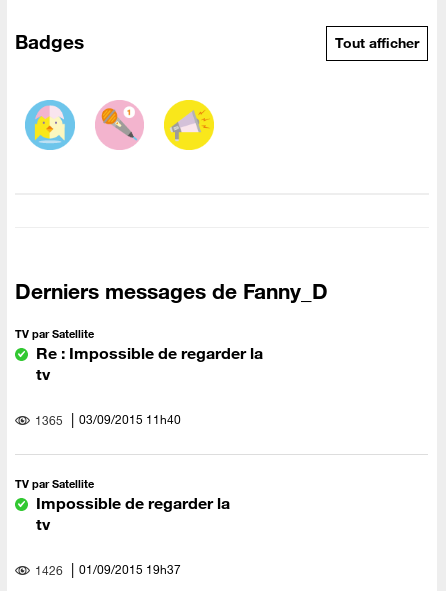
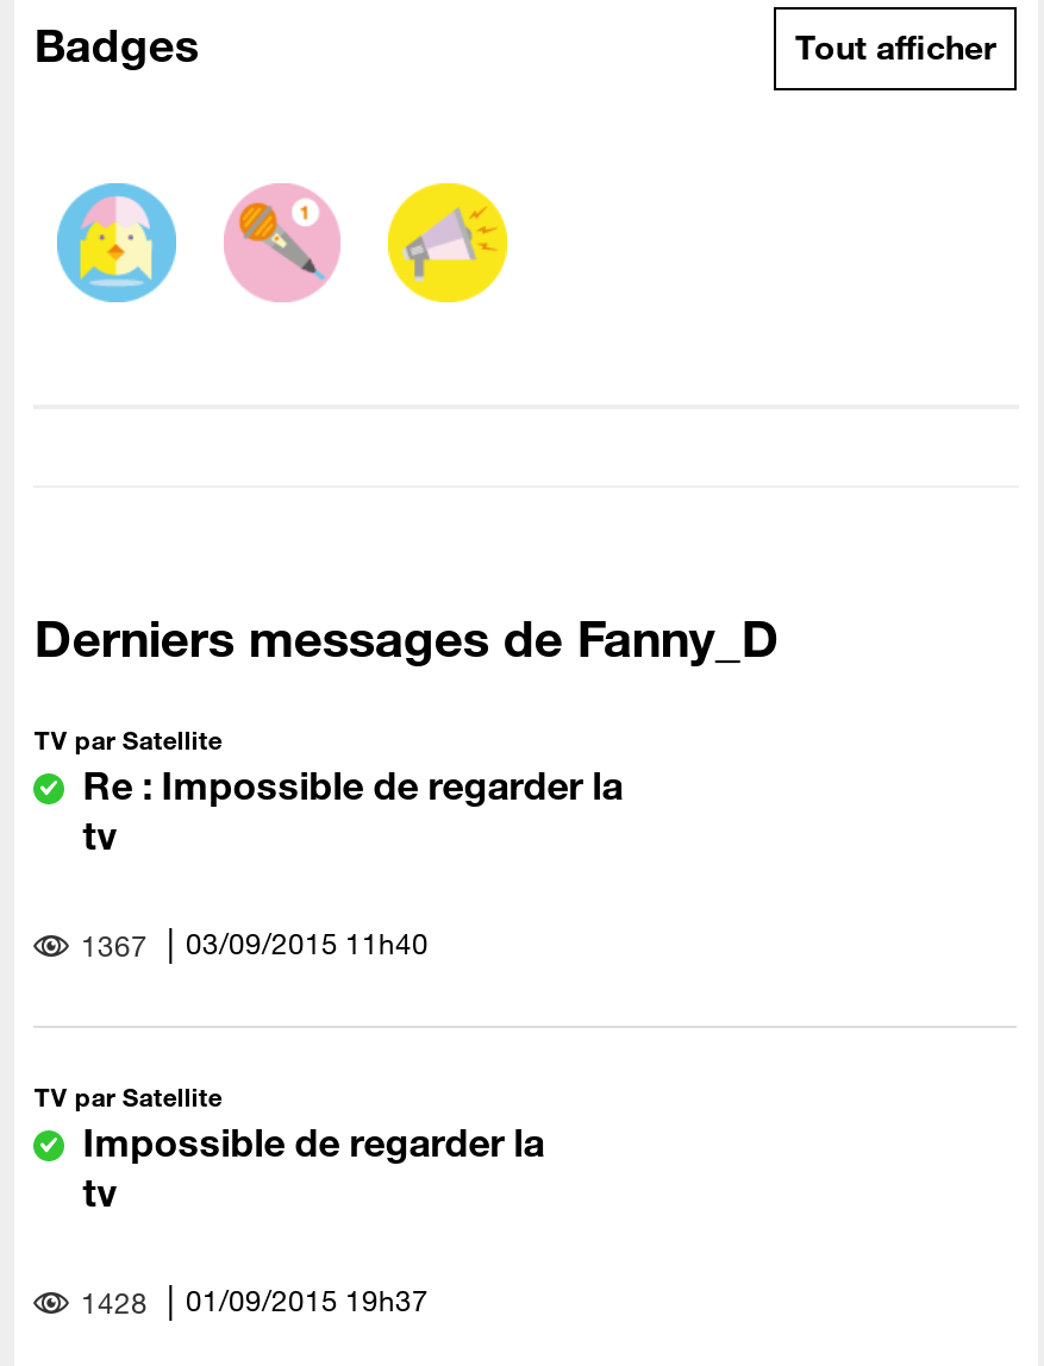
- 1365 03/09/2015 11h40
+ 1367 03/09/2015 11h40

- 1426 01/09/2015 19h37
+ 1428 01/09/2015 19h37
